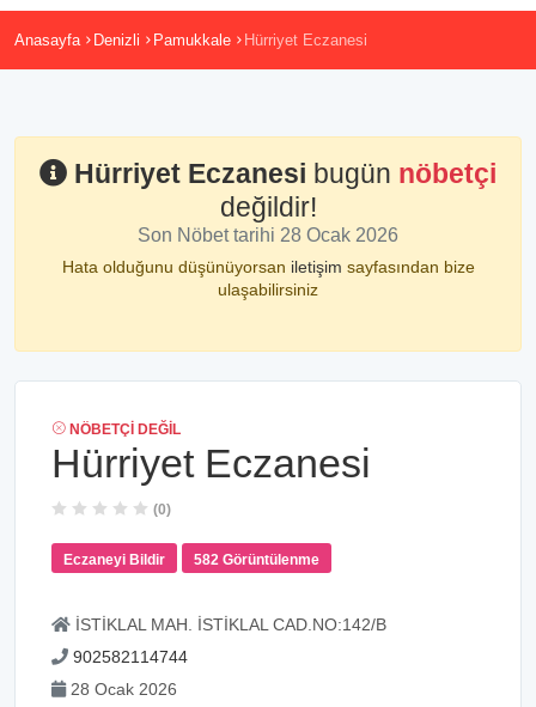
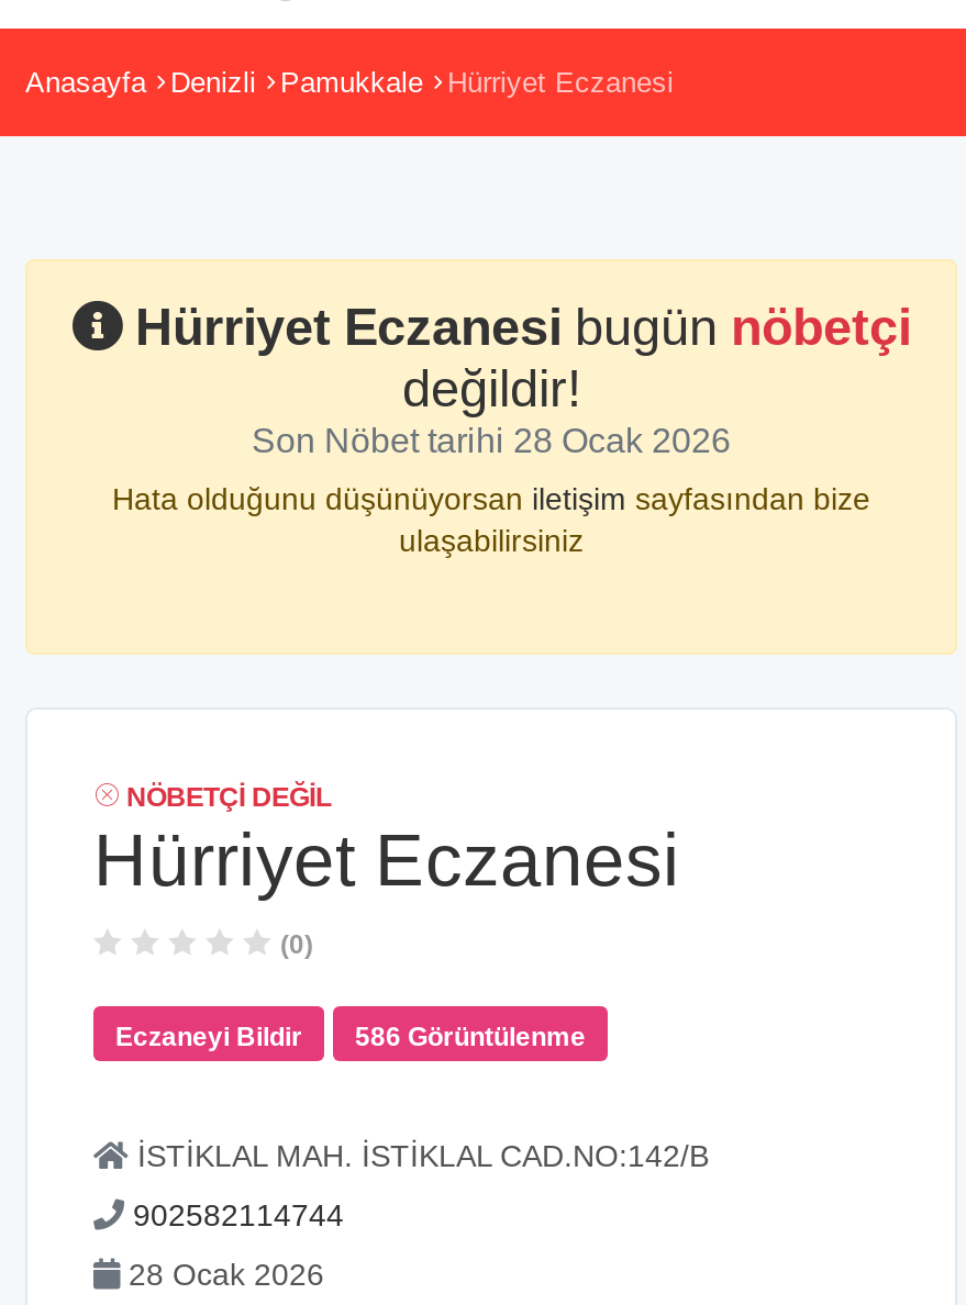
- 582 Görüntülenme
+ 586 Görüntülenme
